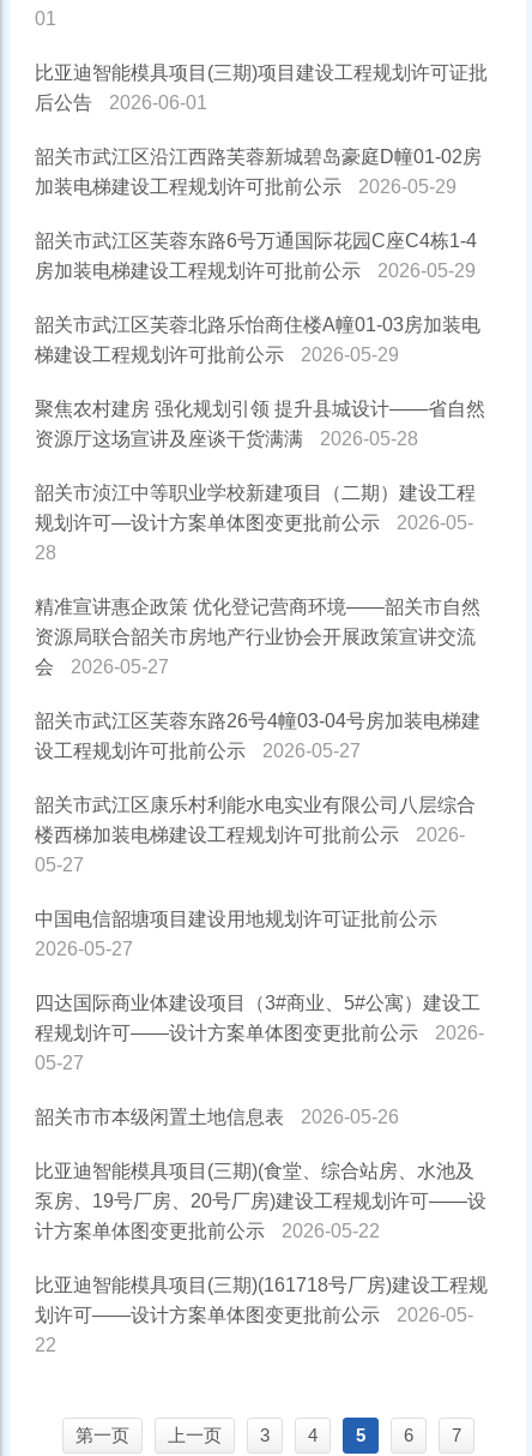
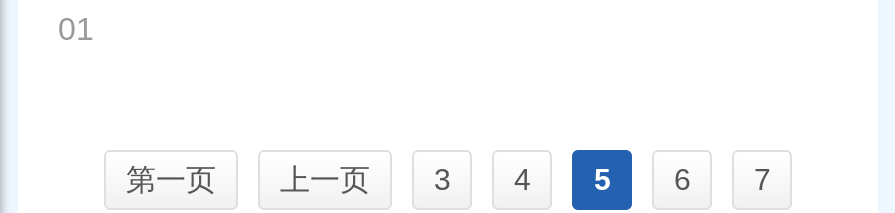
- 比亚迪智能模具项目(三期)项目建设工程规划许可证批
- 后公告
- 2026-06-01
- 韶关市武江区沿江西路芙蓉新城碧岛豪庭D幢01-02房
- 加装电梯建设工程规划许可批前公示
- 2026-05-29
- 韶关市武江区芙蓉东路6号万通国际花园C座C4栋1-4
- 房加装电梯建设工程规划许可批前公示
- 2026-05-29
- 韶关市武江区芙蓉北路乐怡商住楼A幢01-03房加装电
- 梯建设工程规划许可批前公示
- 2026-05-29
- 聚焦农村建房 强化规划引领 提升县城设计——省自然
- 资源厅这场宣讲及座谈干货满满
- 2026-05-28
- 韶关市浈江中等职业学校新建项目（二期）建设工程
- 规划许可—设计方案单体图变更批前公示
- 2026-05-
- 28
- 精准宣讲惠企政策 优化登记营商环境——韶关市自然
- 资源局联合韶关市房地产行业协会开展政策宣讲交流
- 会
- 2026-05-27
- 韶关市武江区芙蓉东路26号4幢03-04号房加装电梯建
- 设工程规划许可批前公示
- 2026-05-27
- 韶关市武江区康乐村利能水电实业有限公司八层综合
- 楼西梯加装电梯建设工程规划许可批前公示
- 2026-
- 05-27
- 中国电信韶塘项目建设用地规划许可证批前公示
- 2026-05-27
- 四达国际商业体建设项目（3#商业、5#公寓）建设工
- 程规划许可——设计方案单体图变更批前公示
- 2026-
- 05-27
- 韶关市市本级闲置土地信息表
- 2026-05-26
- 比亚迪智能模具项目(三期)(食堂、综合站房、水池及
- 泵房、19号厂房、20号厂房)建设工程规划许可——设
- 计方案单体图变更批前公示
- 2026-05-22
- 比亚迪智能模具项目(三期)(161718号厂房)建设工程规
- 划许可——设计方案单体图变更批前公示
- 2026-05-
- 22
